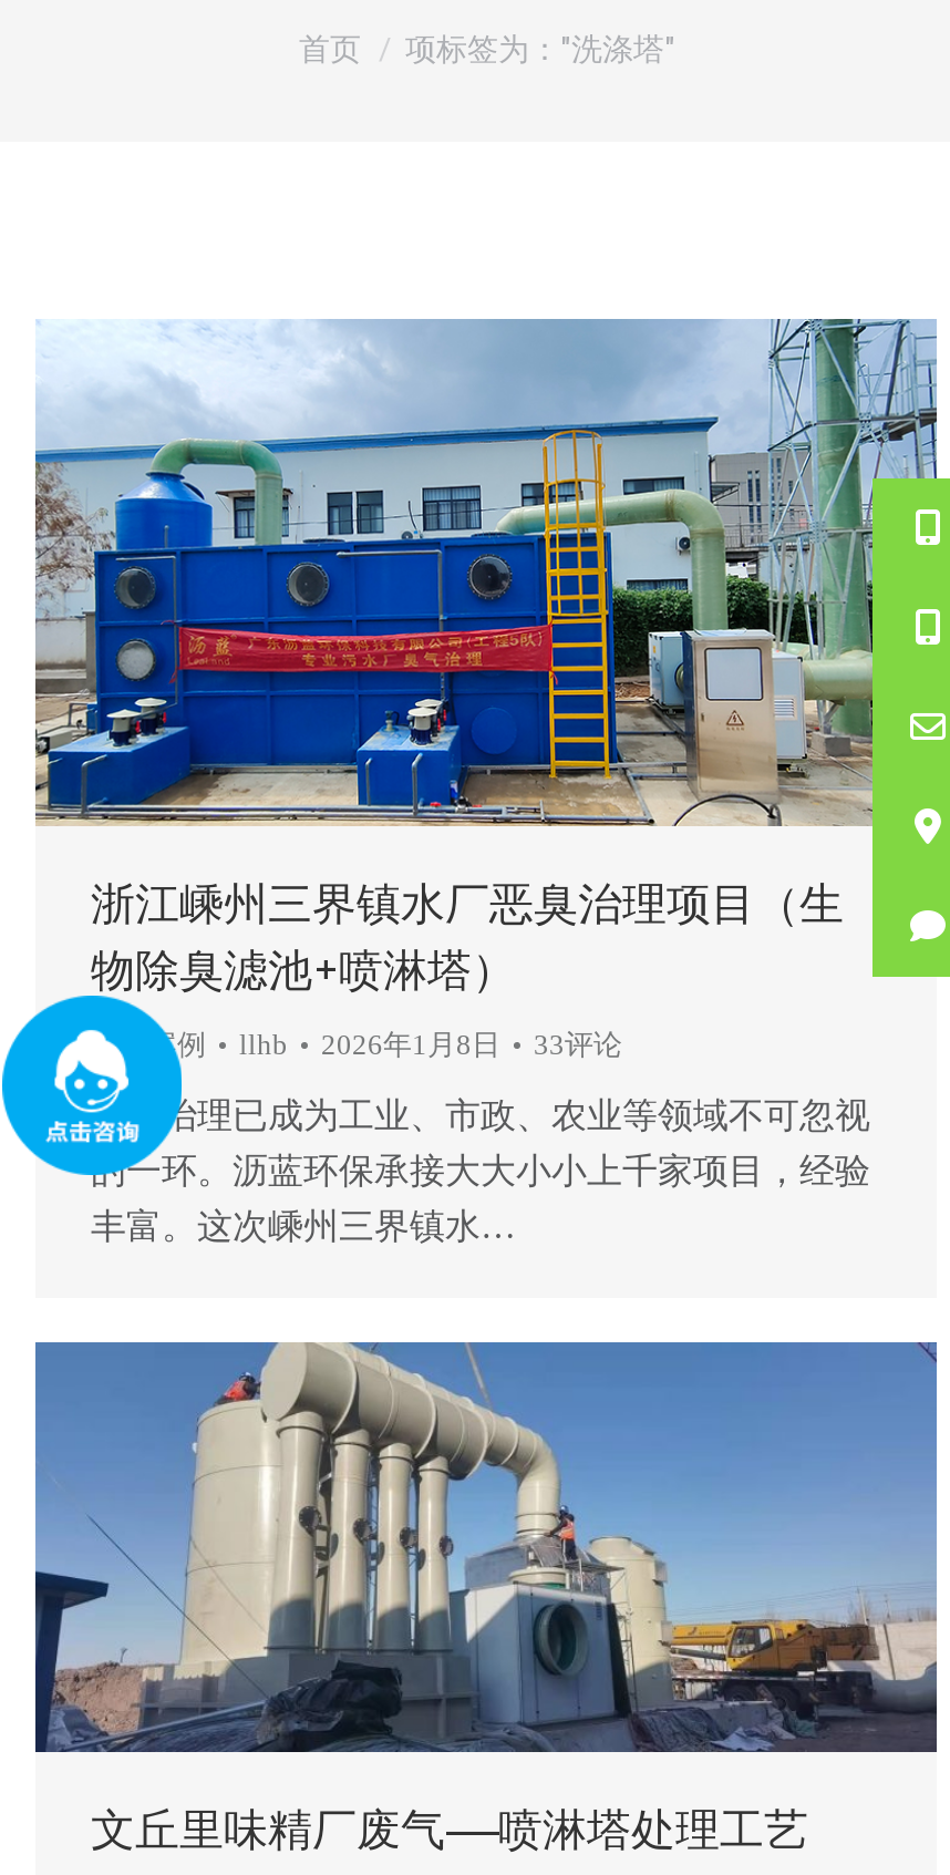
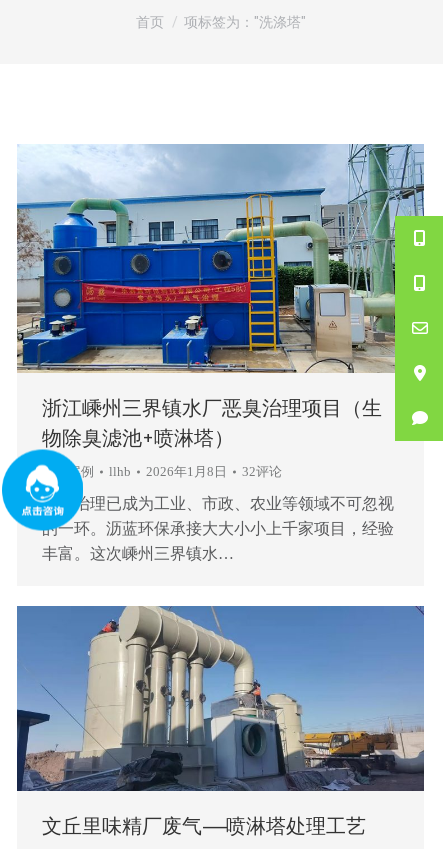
- 33评论
+ 32评论
